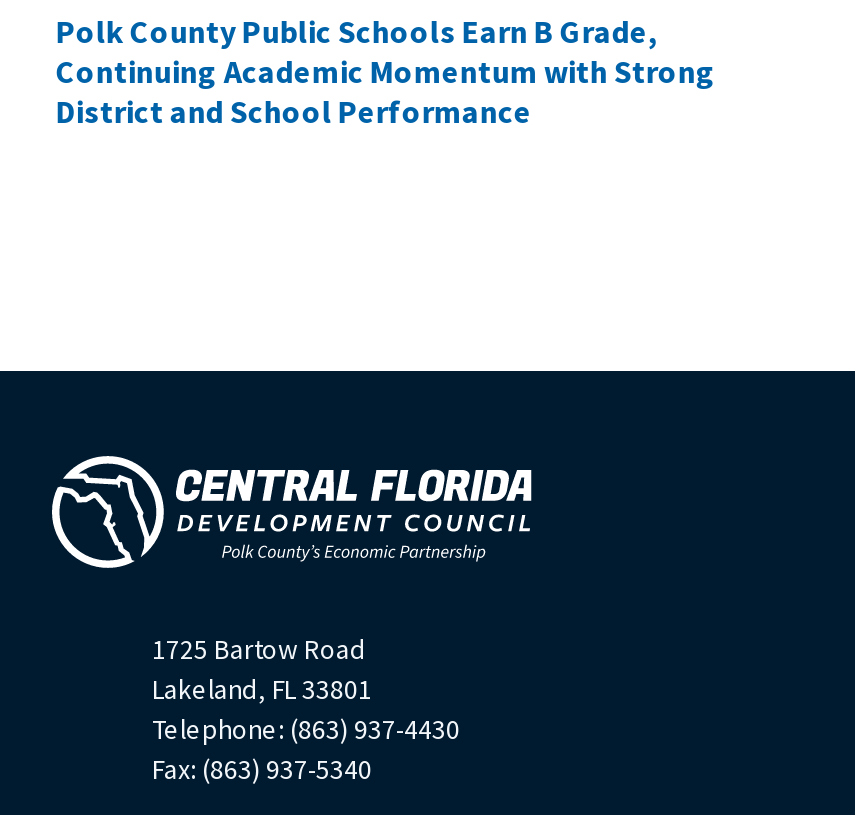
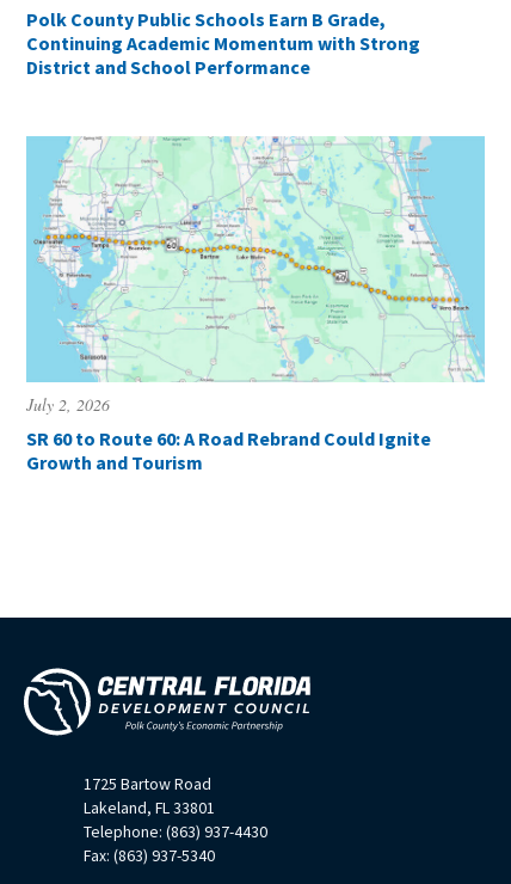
+ [image]
+ July 2, 2026
+ SR 60 to Route 60: A Road Rebrand Could Ignite
+ Growth and Tourism
